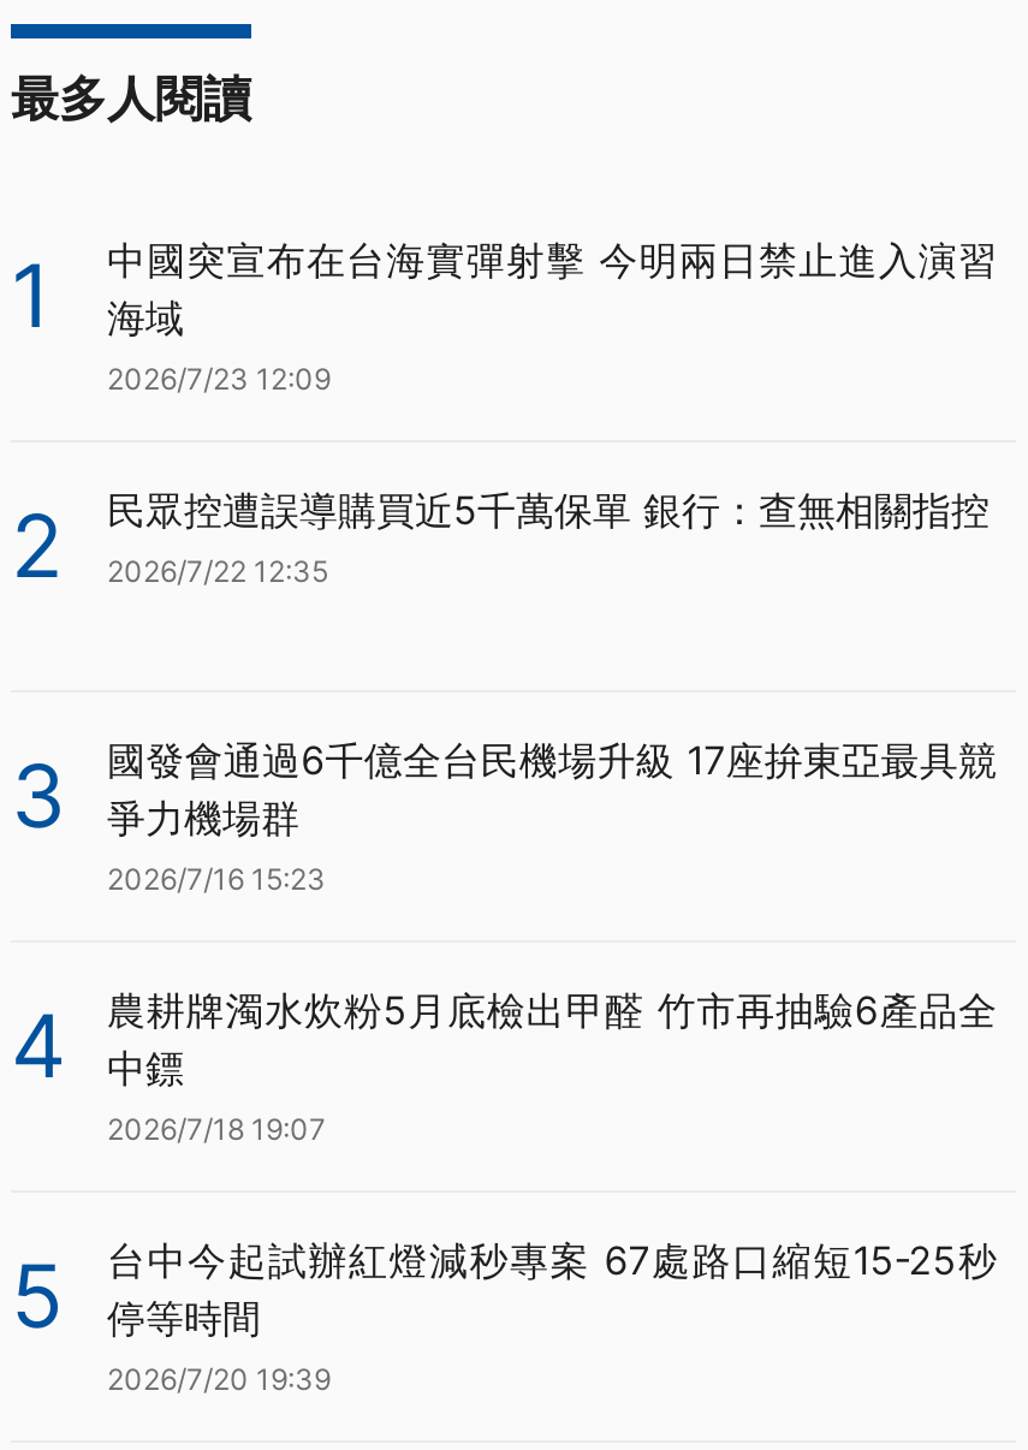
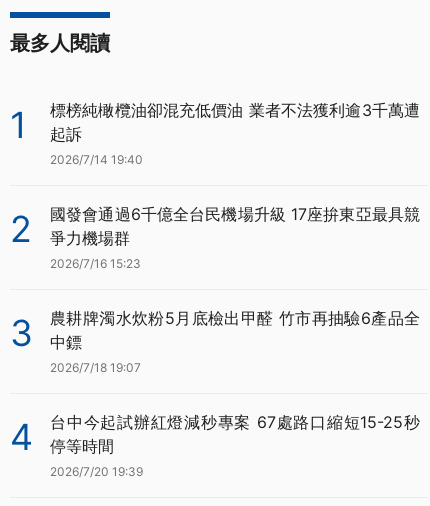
- 中國突宣布在台海實彈射擊 今明兩日禁止進入演習
- 海域
- 2026/7/23 12:09
+ 標榜純橄欖油卻混充低價油 業者不法獲利逾3千萬遭
+ 起訴
+ 2026/7/14 19:40

- 民眾控遭誤導購買近5千萬保單 銀行：查無相關指控
- 2026/7/22 12:35
- 3

- 4 農耕牌濁水炊粉5月底檢出甲醛 竹市再抽驗6產品全 中鏢
+ 3 農耕牌濁水炊粉5月底檢出甲醛 竹市再抽驗6產品全 中鏢

- 5 台中今起試辦紅燈減秒專案 67處路口縮短15-25秒 停等時間
+ 4 台中今起試辦紅燈減秒專案 67處路口縮短15-25秒 停等時間
